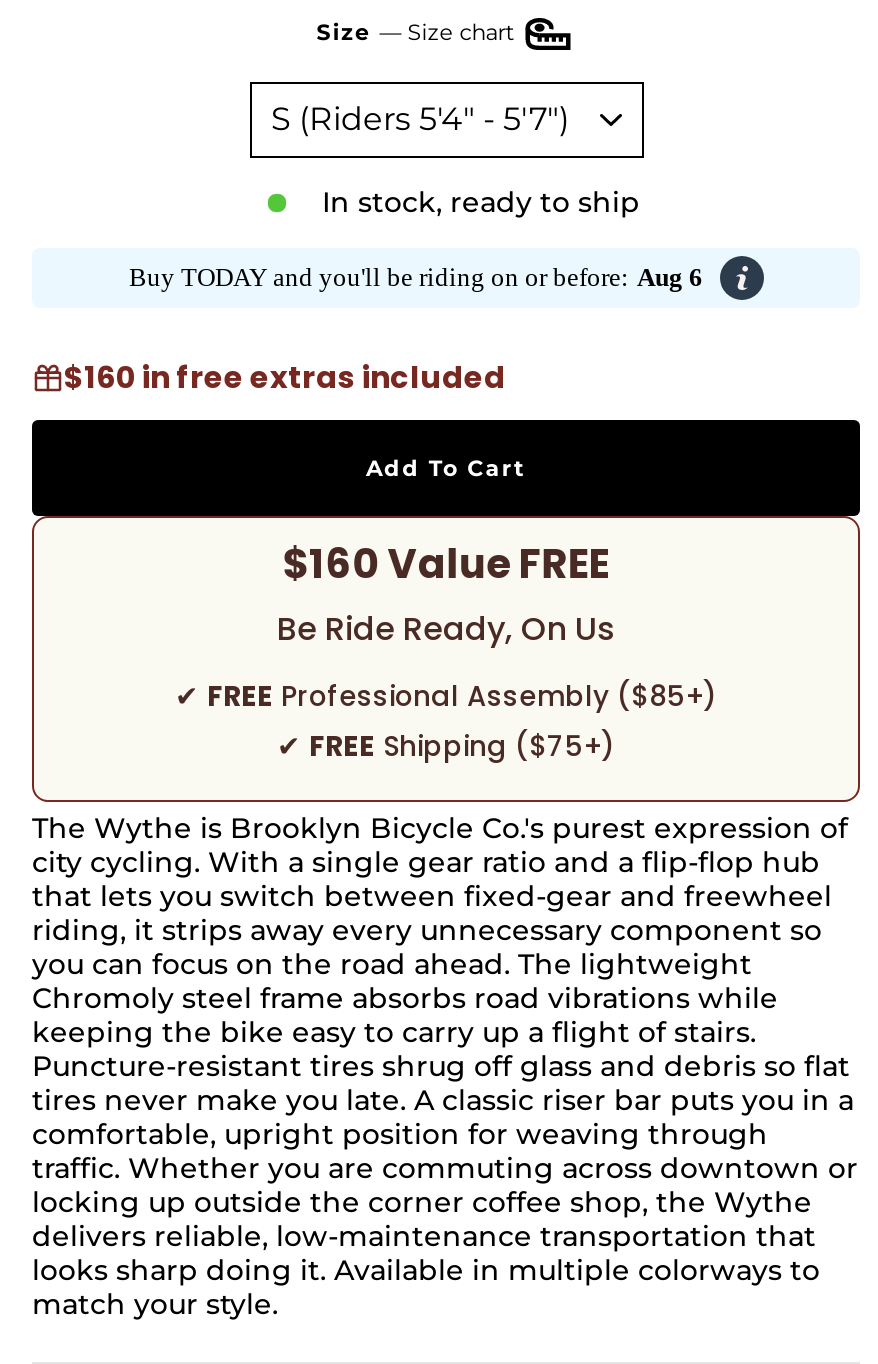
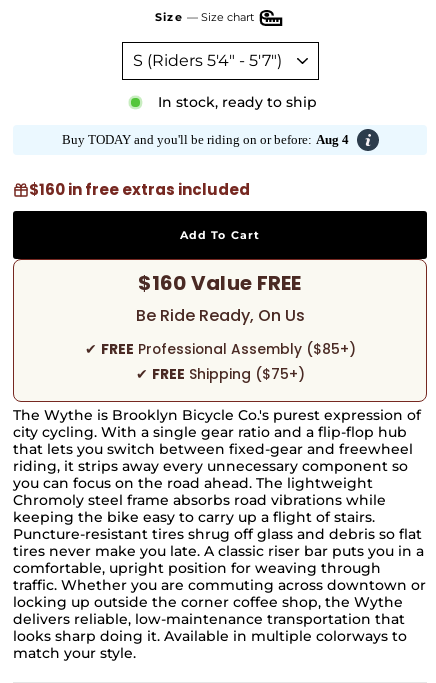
- Buy TODAY and you'll be riding on or before: Aug 6
+ Buy TODAY and you'll be riding on or before: Aug 4
